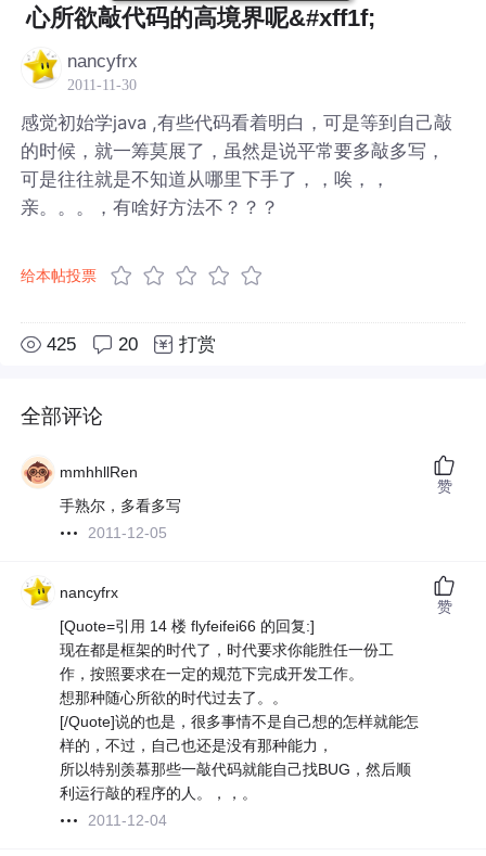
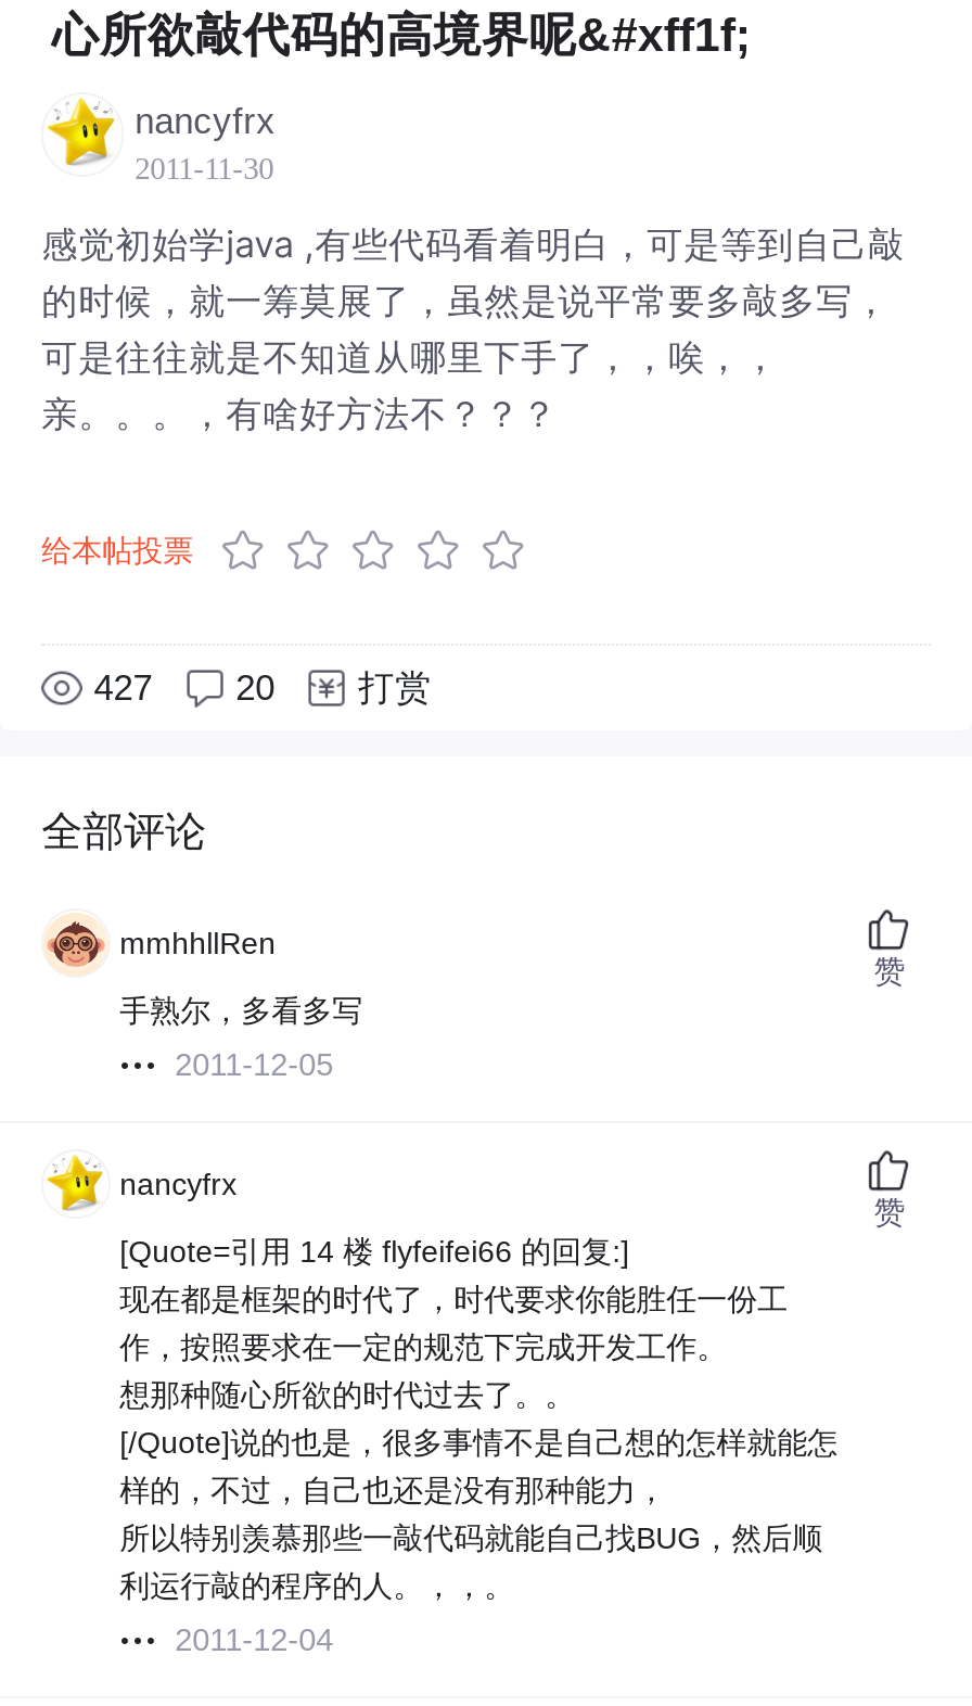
- 425
+ 427
